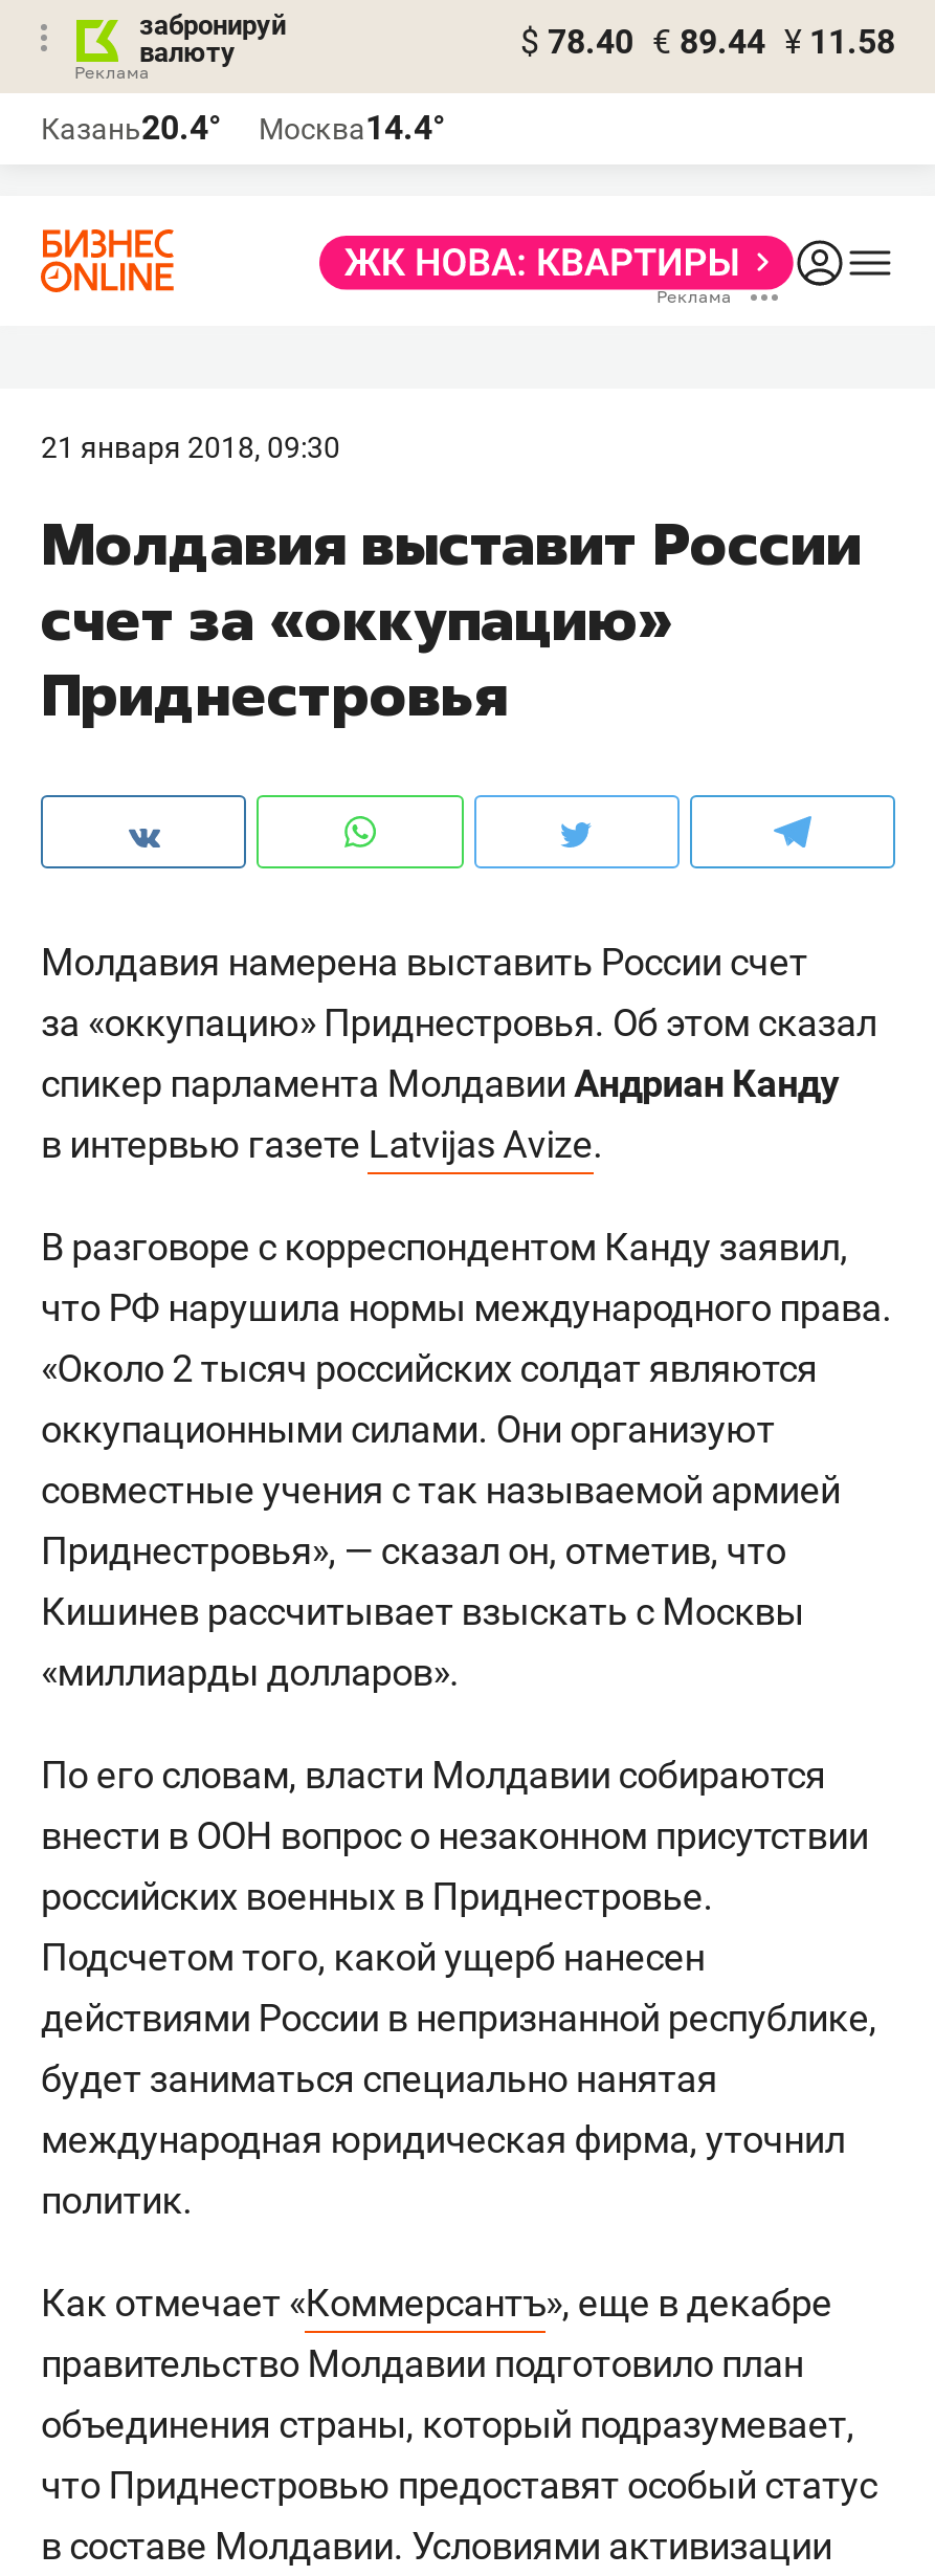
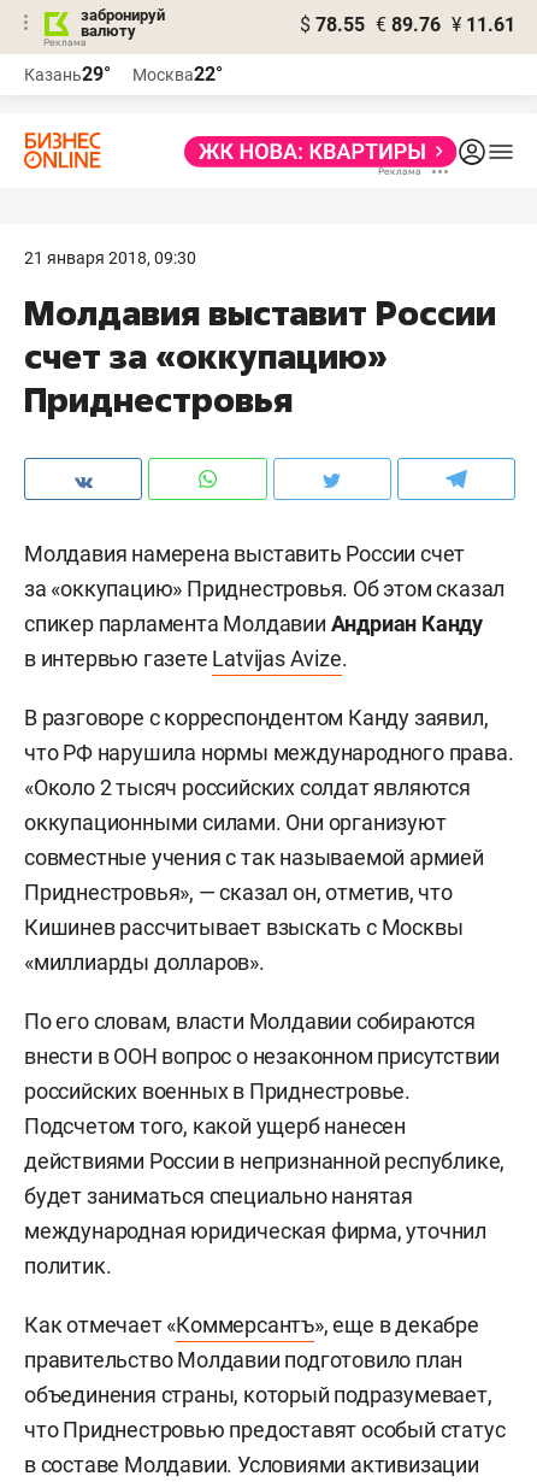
- $ 78.40 € 89.44 ¥ 11.58
+ $ 78.55 € 89.76 ¥ 11.61

- Казань20.4°
+ Казань29°

- Москва14.4°
+ Москва22°
